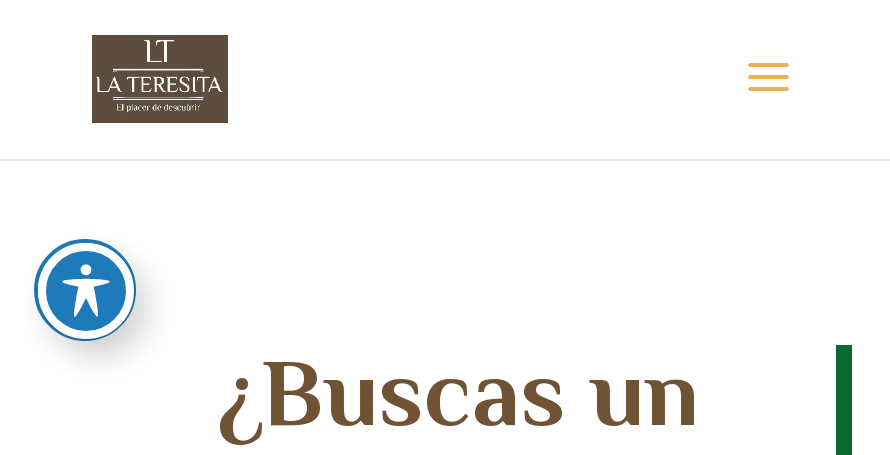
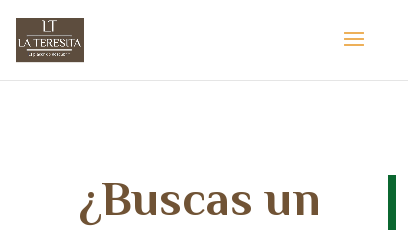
- [image]
